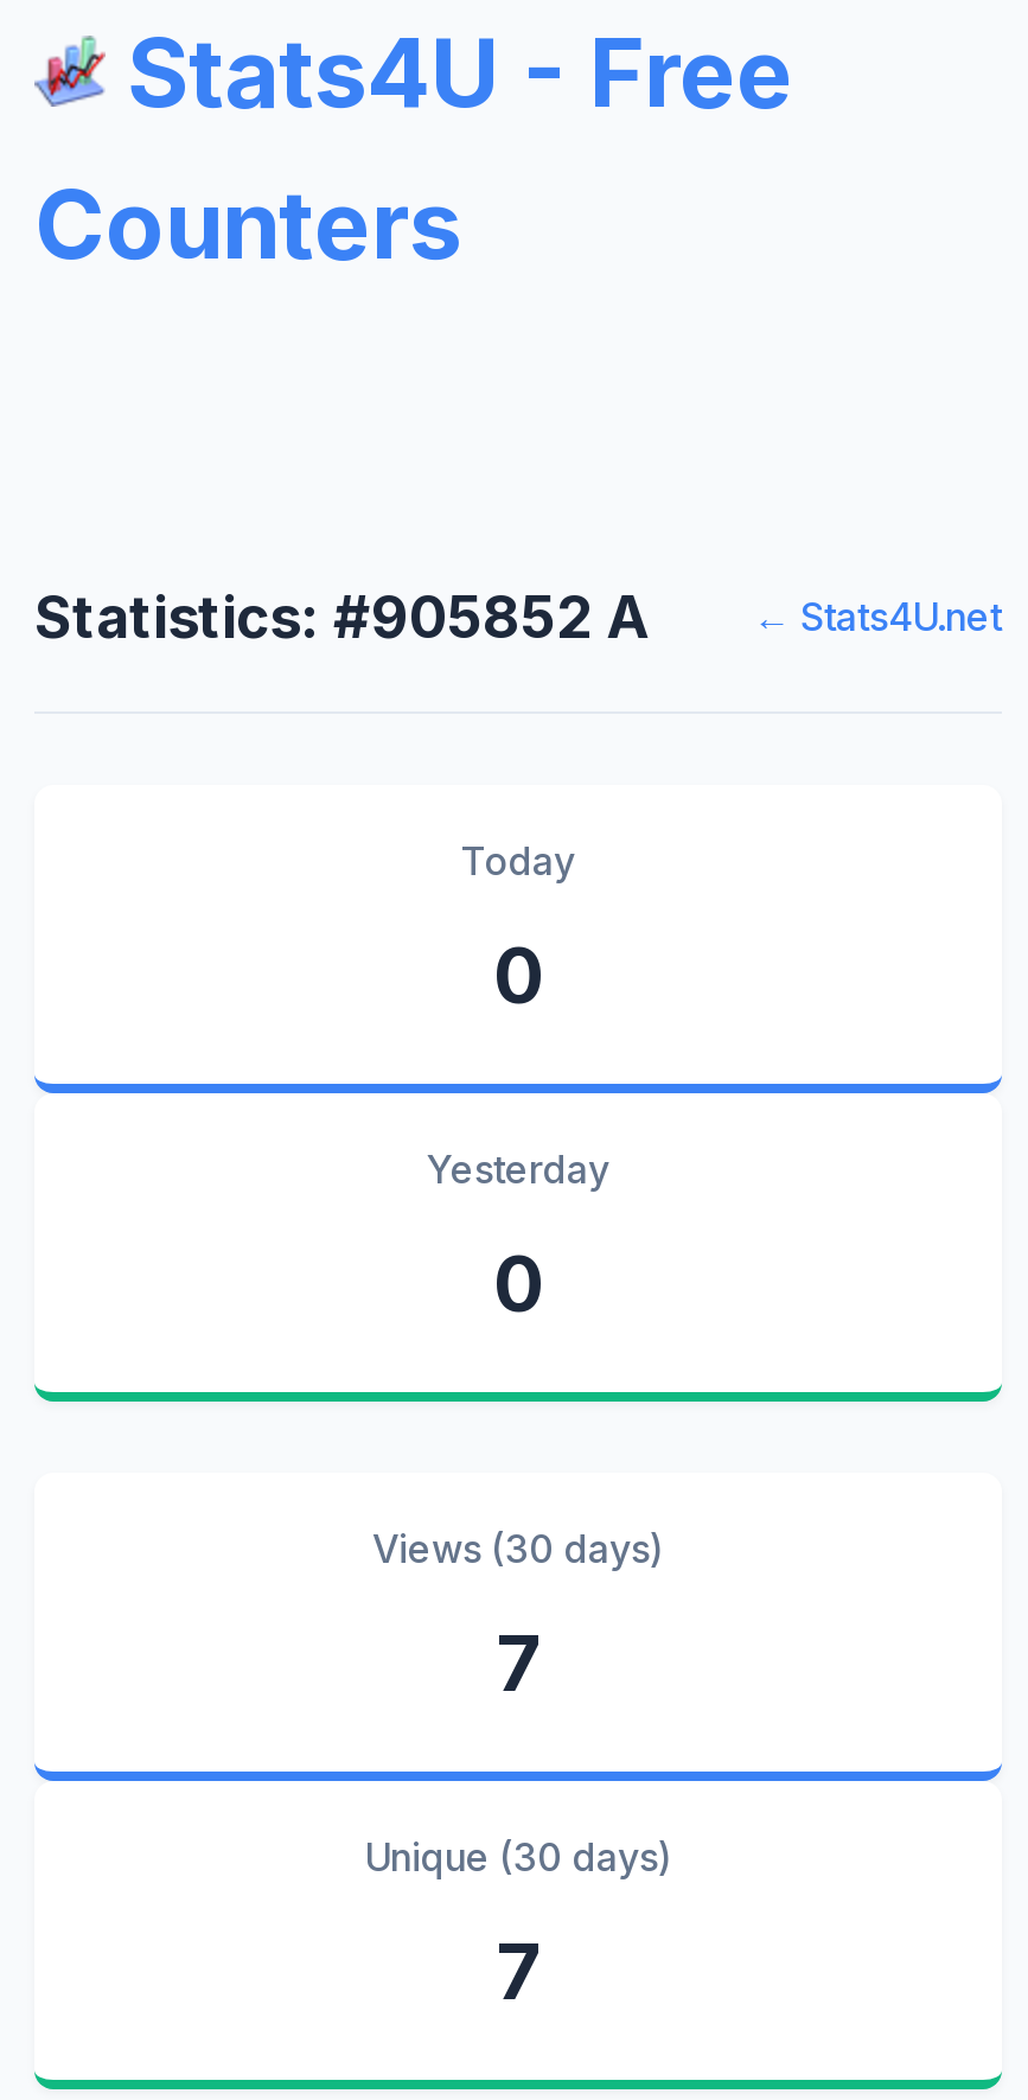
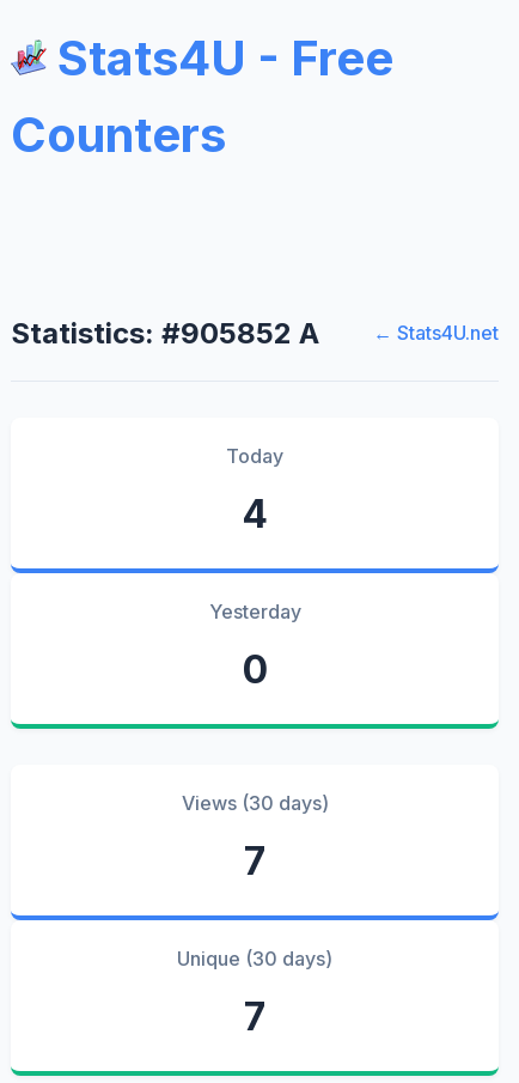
- 0
+ 4
